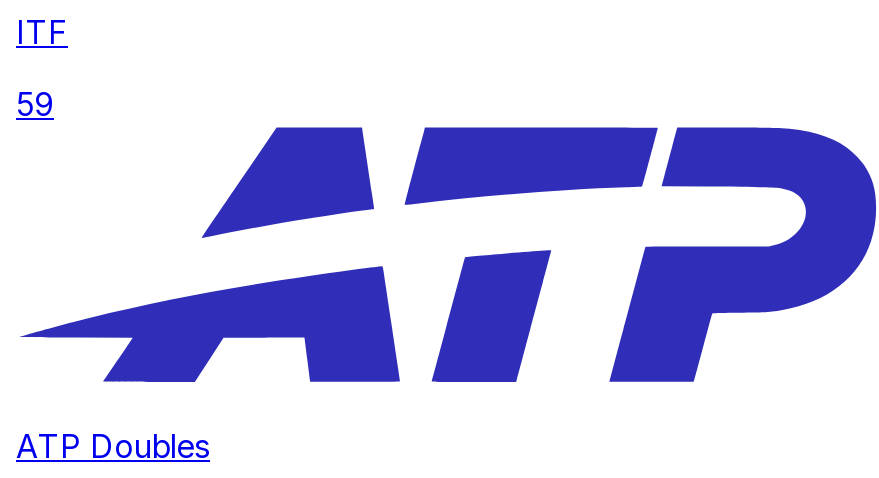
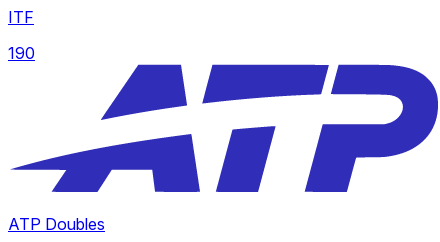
- 59
+ 190
